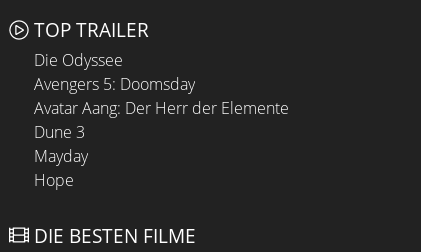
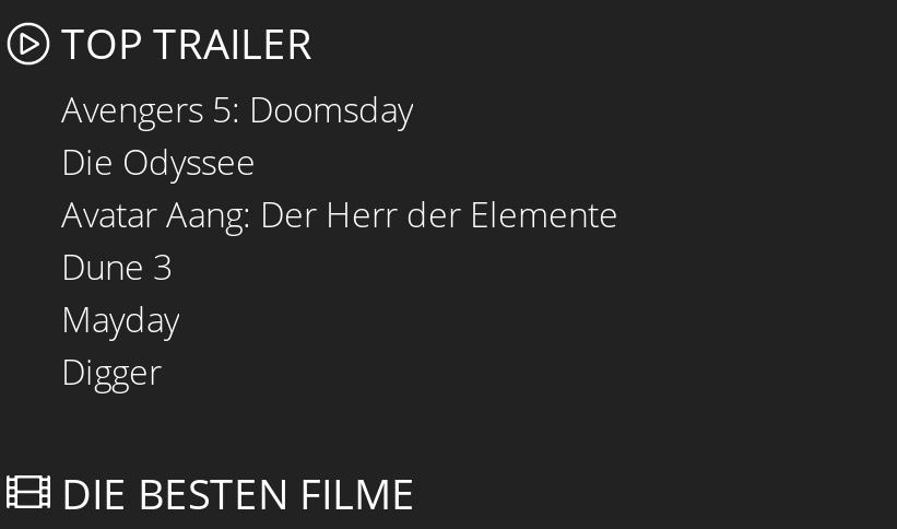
moved down: Die Odyssee

moved up: Avengers 5: Doomsday

- Hope
+ Digger
